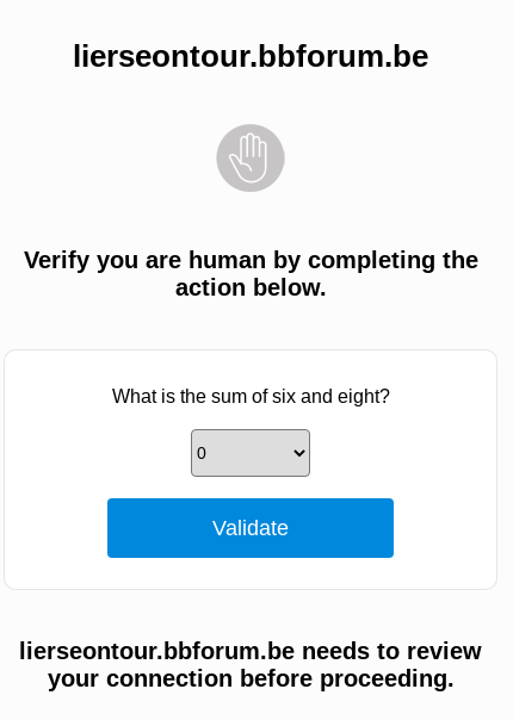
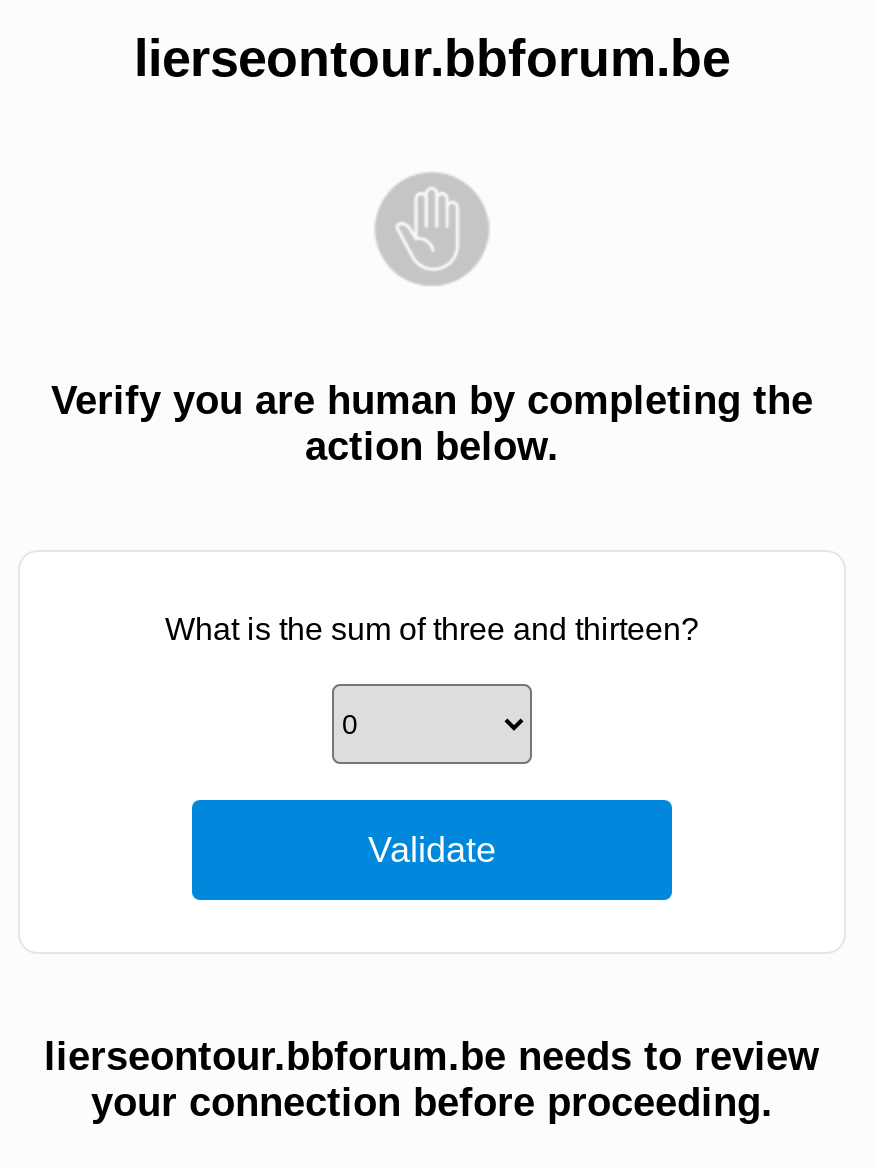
- What is the sum of six and eight?
+ What is the sum of three and thirteen?
